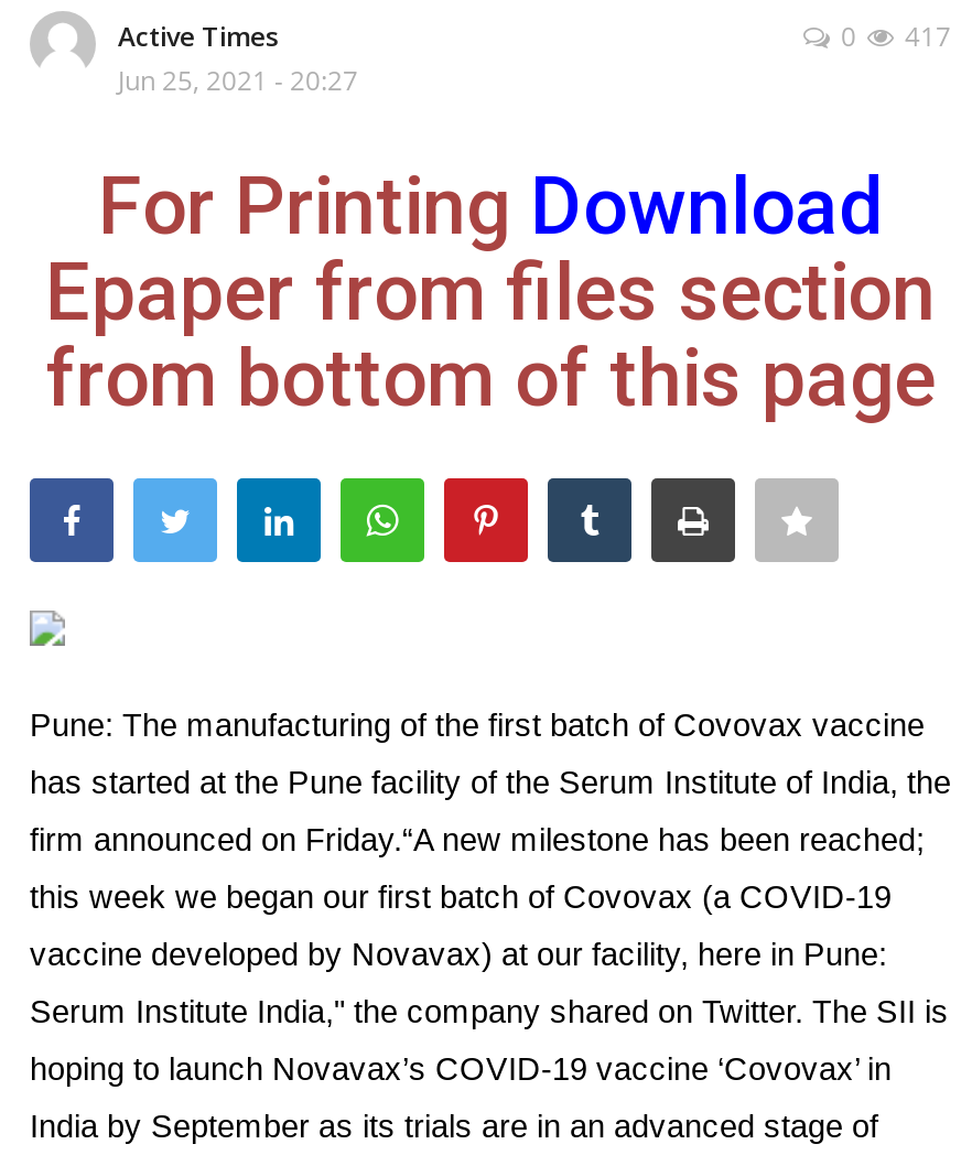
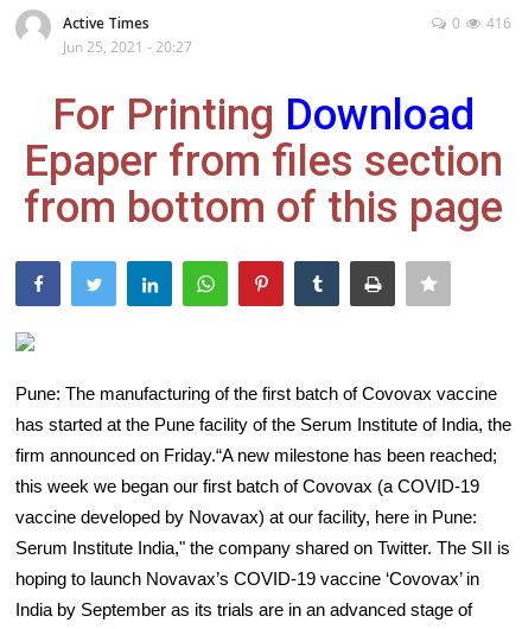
- 0 417
+ 0 416
